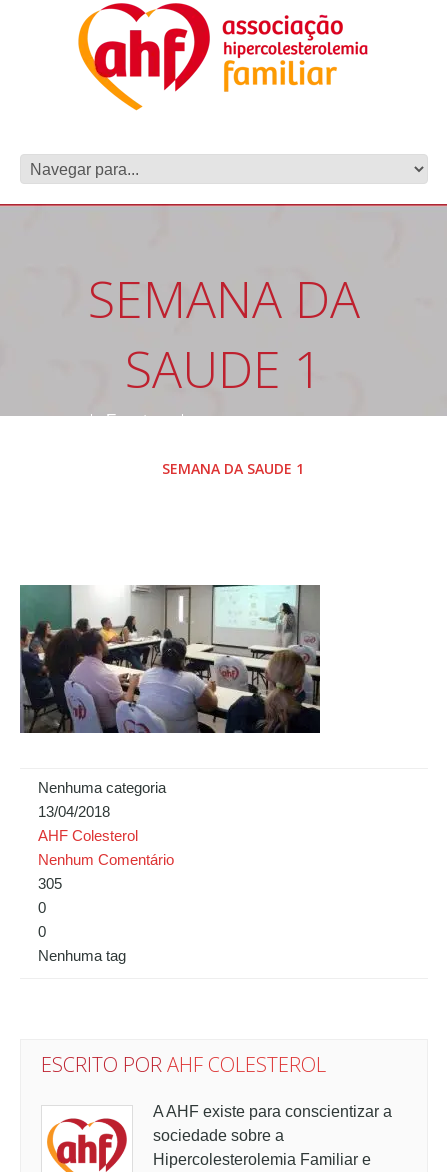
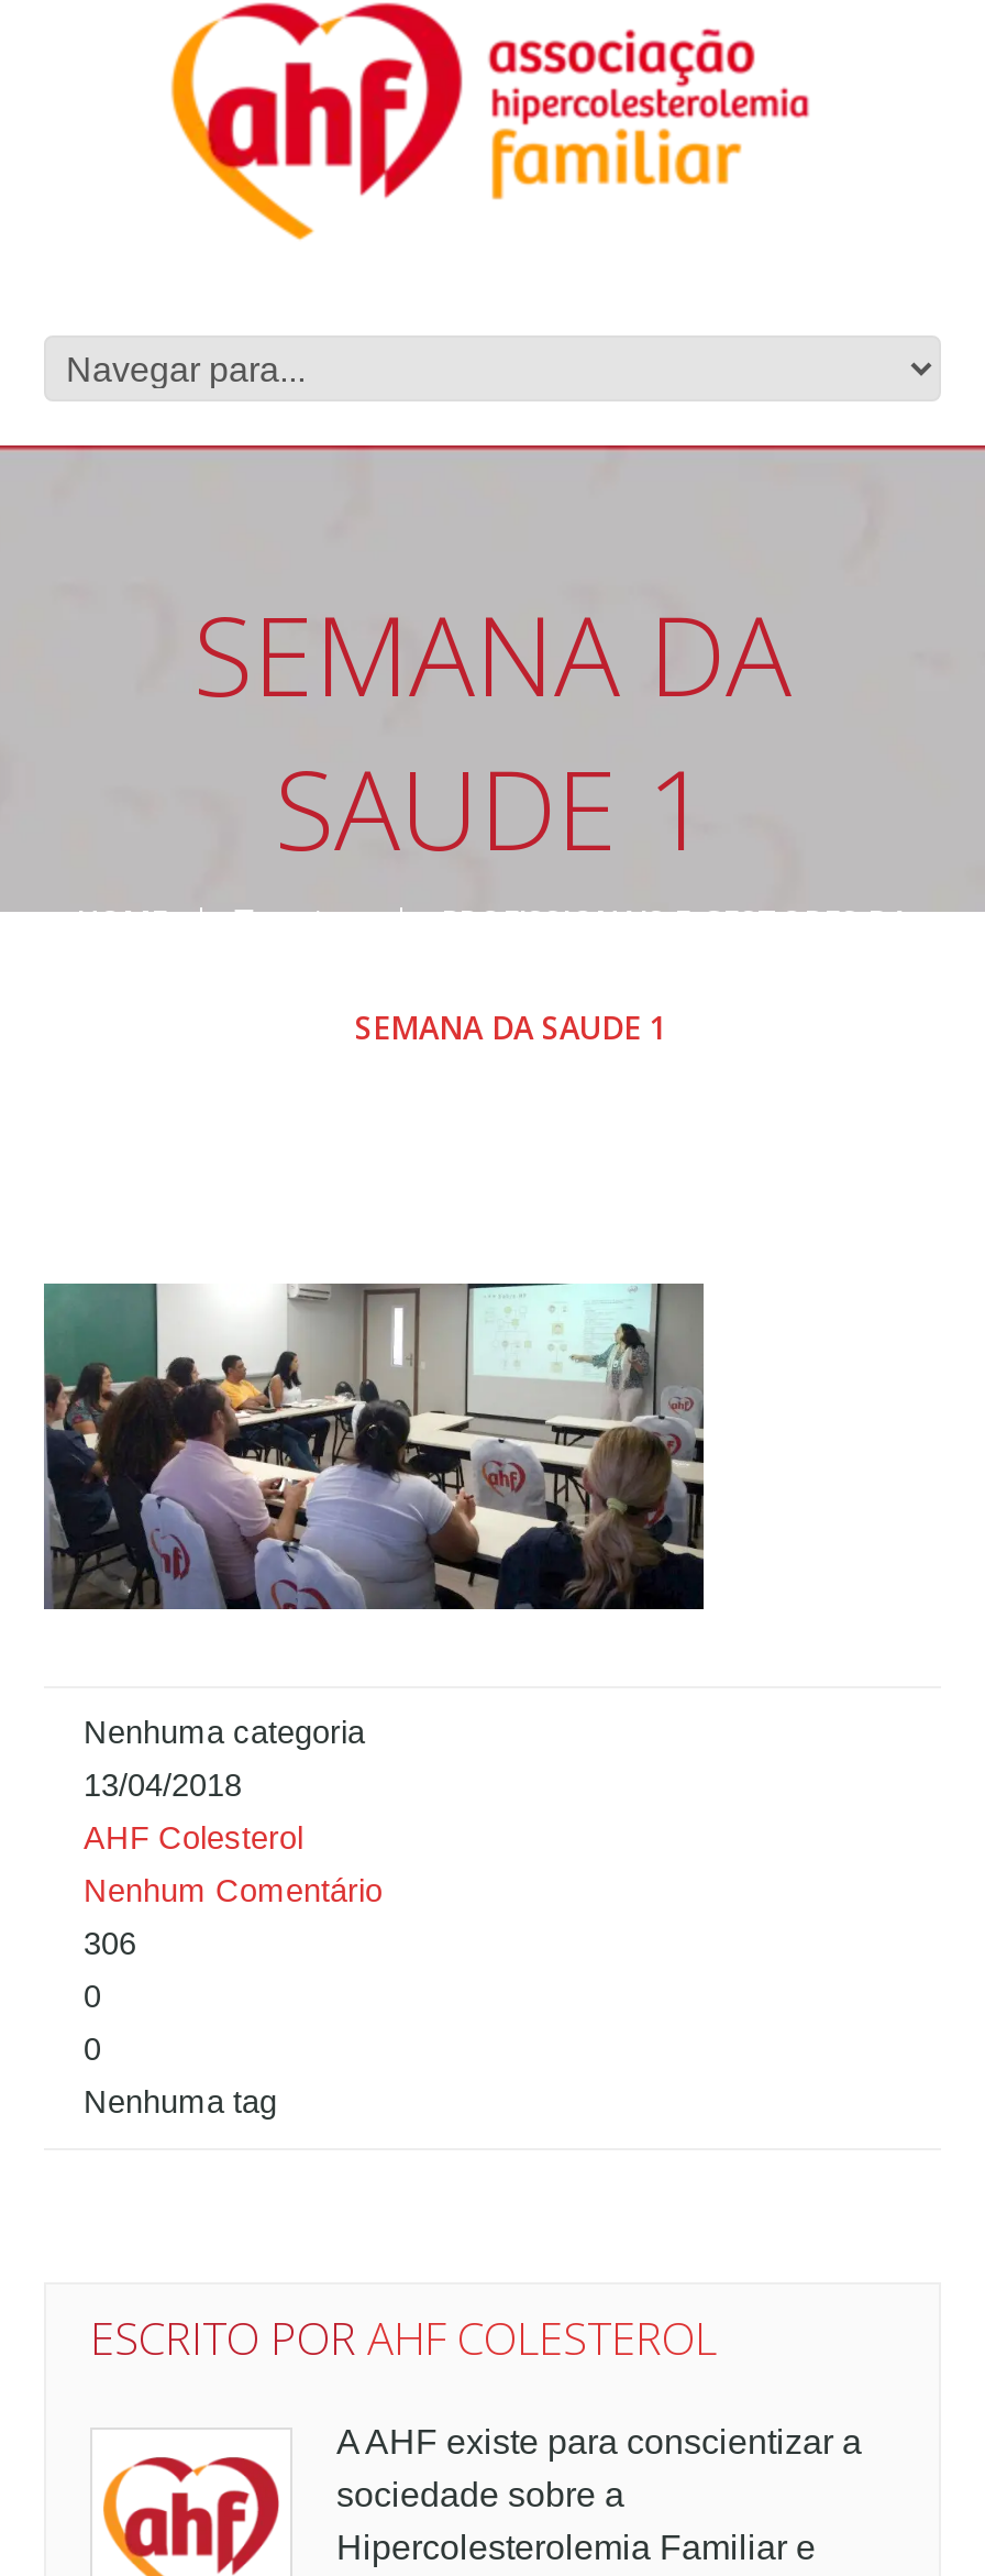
- 305
+ 306
